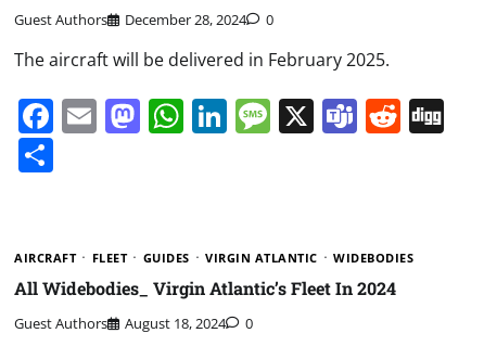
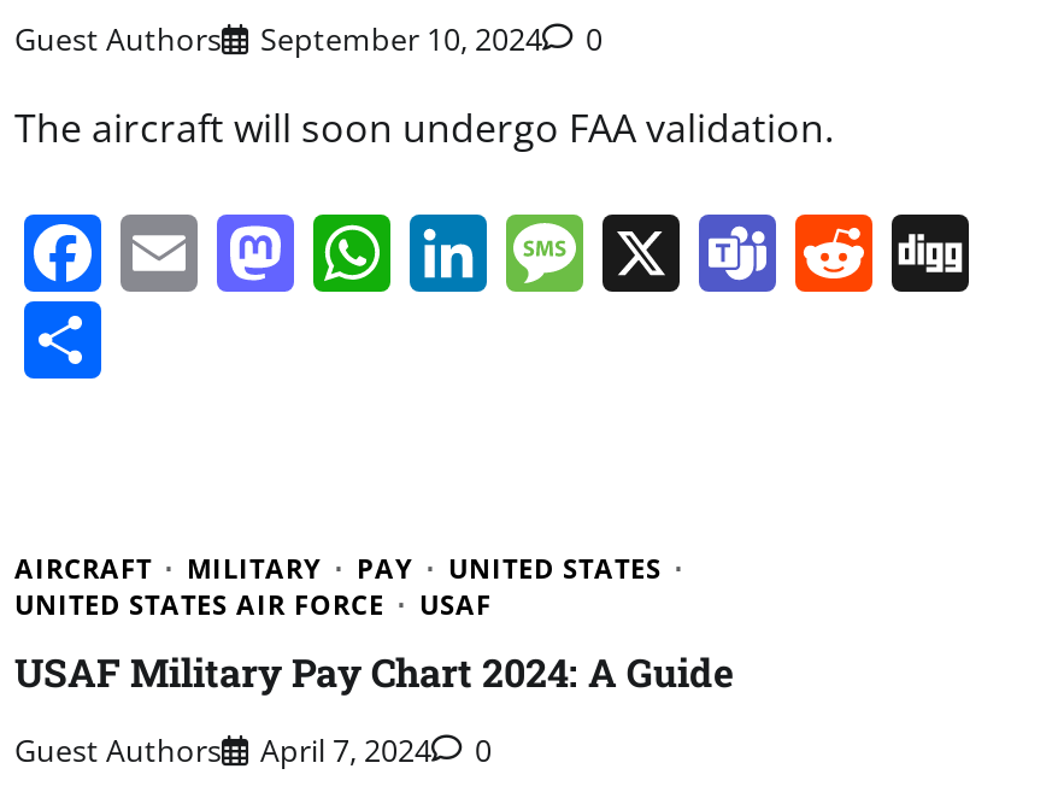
- Guest Authors December 28, 2024 0
+ Guest Authors September 10, 2024 0

- The aircraft will be delivered in February 2025.
+ The aircraft will soon undergo FAA validation.

- FLEET
- GUIDES
- VIRGIN ATLANTIC
- WIDEBODIES
+ MILITARY
+ PAY
+ UNITED STATES
+ UNITED STATES AIR FORCE
+ USAF

- All Widebodies_ Virgin Atlantic’s Fleet In 2024
+ USAF Military Pay Chart 2024: A Guide

- Guest Authors August 18, 2024 0
+ Guest Authors April 7, 2024 0
